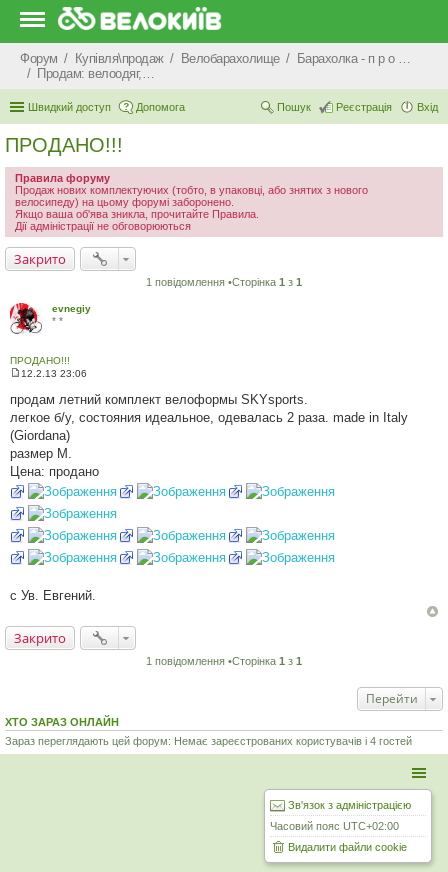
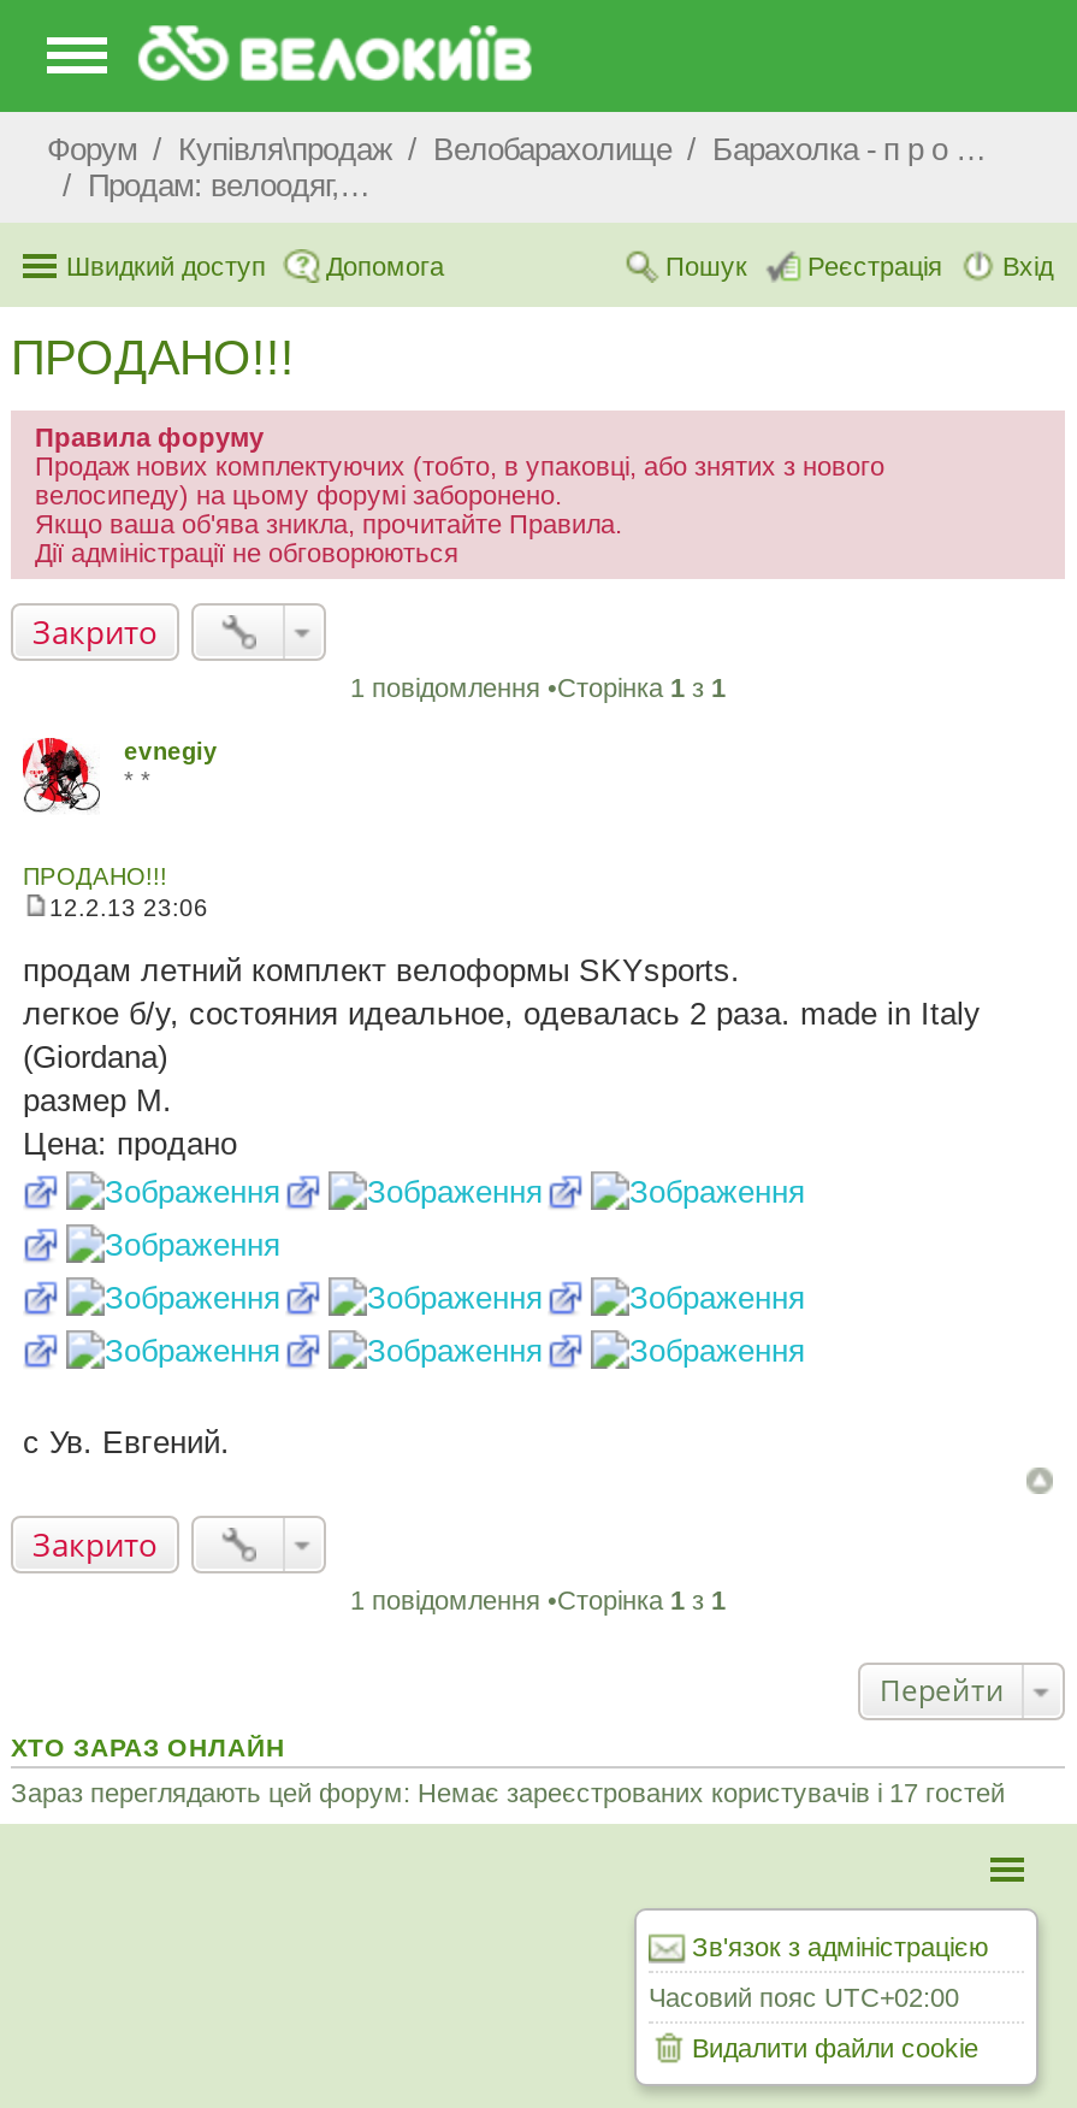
- Зараз переглядають цей форум: Немає зареєстрованих користувачів і 4 гостей
+ Зараз переглядають цей форум: Немає зареєстрованих користувачів і 17 гостей
